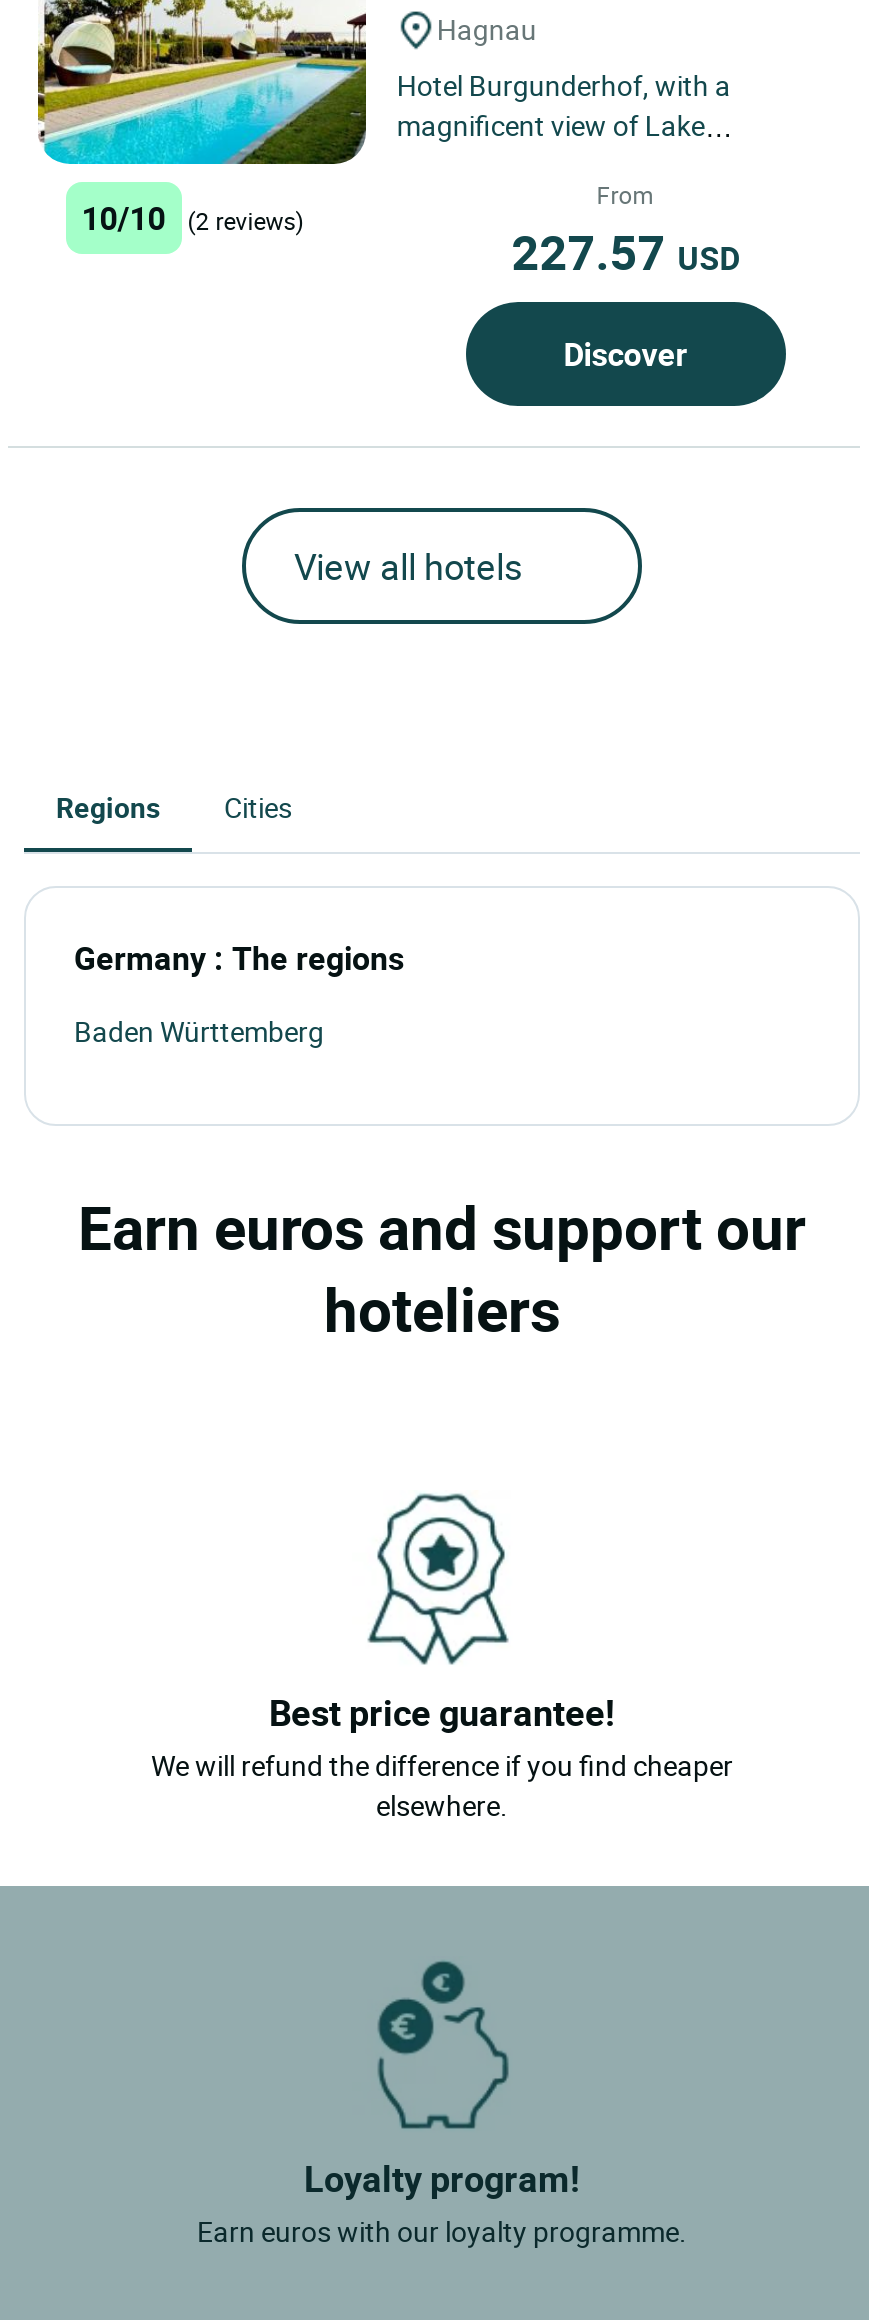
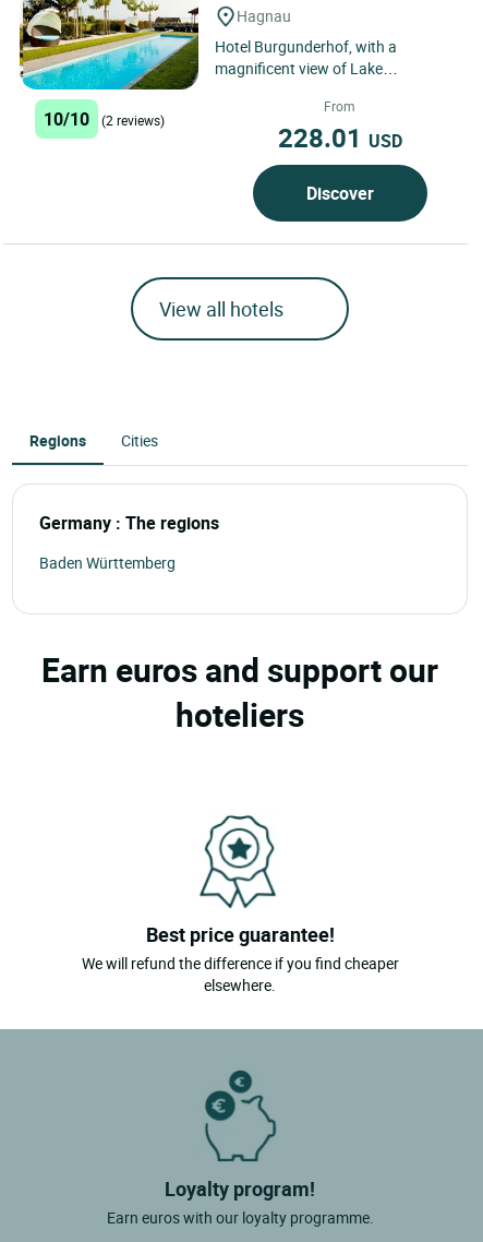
- 227.57 USD
+ 228.01 USD
